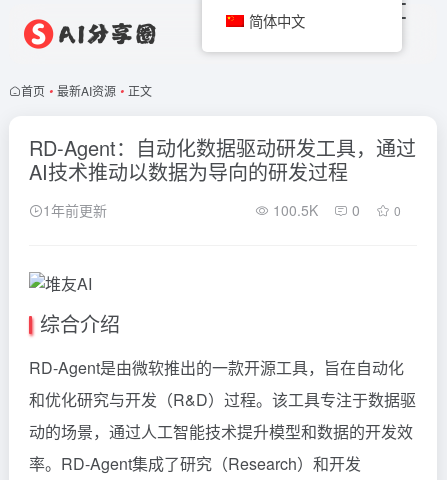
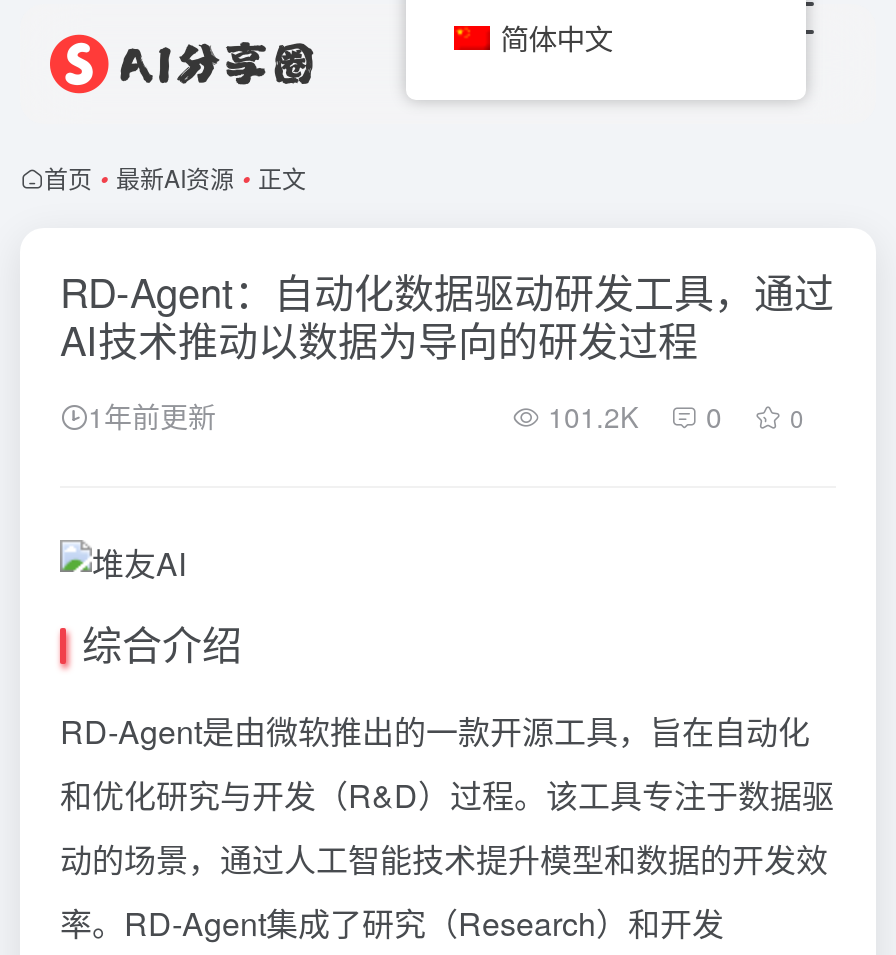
- 100.5K 0 0
+ 101.2K 0 0
